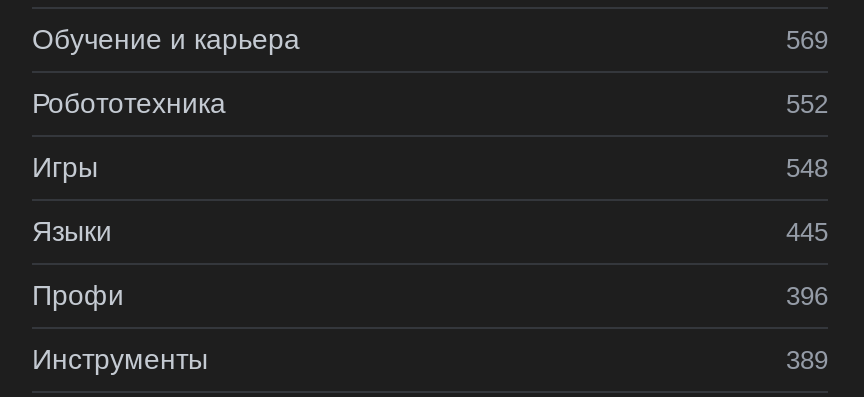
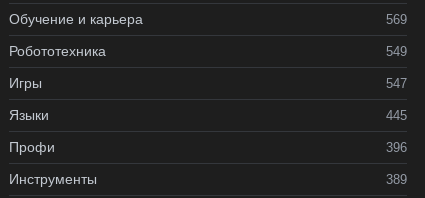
- 552
+ 549

- 548
+ 547
